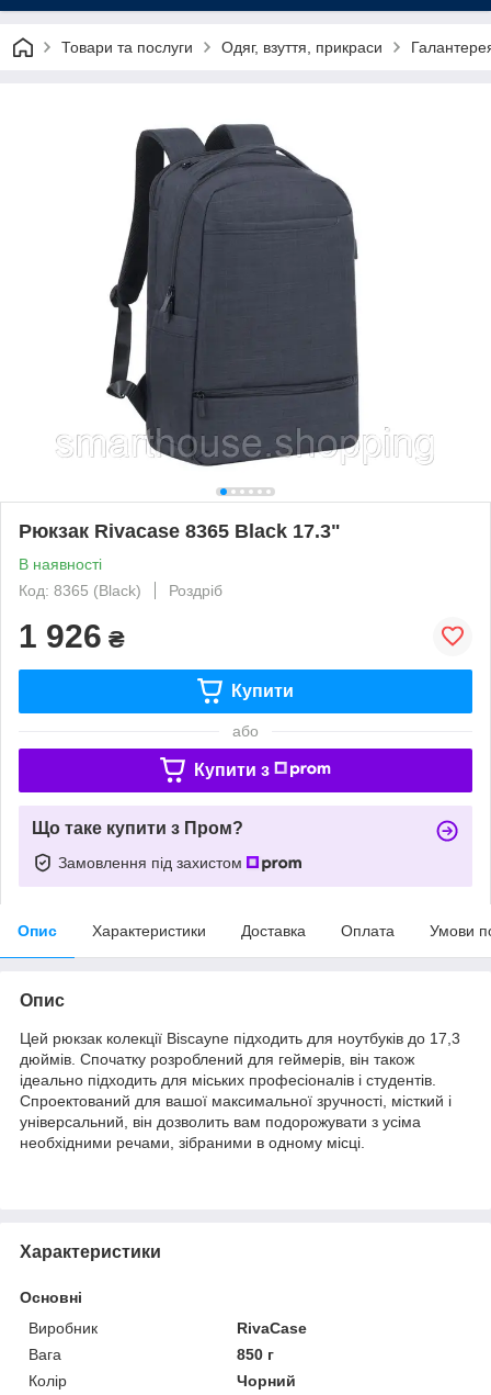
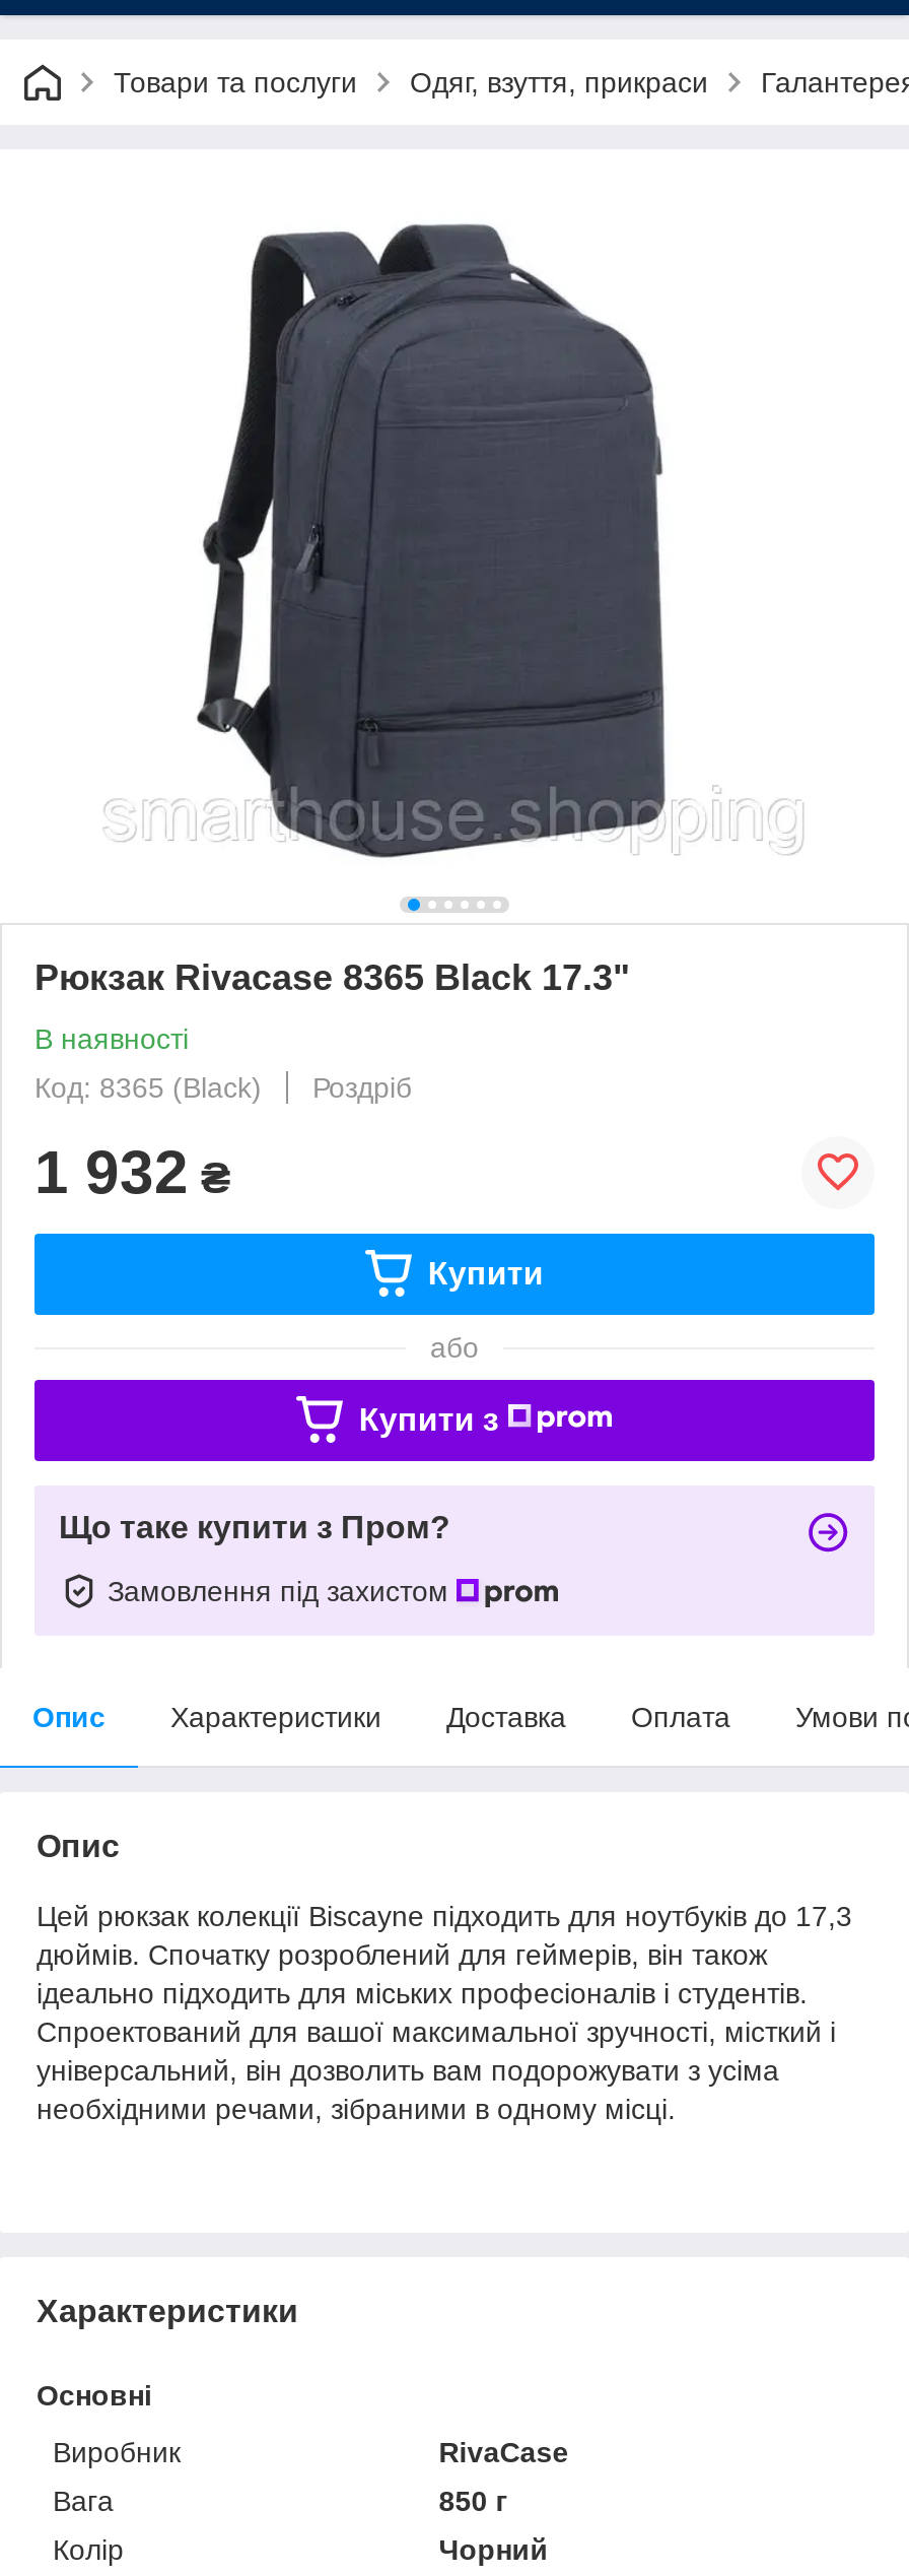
- 1 926 ₴
+ 1 932 ₴
